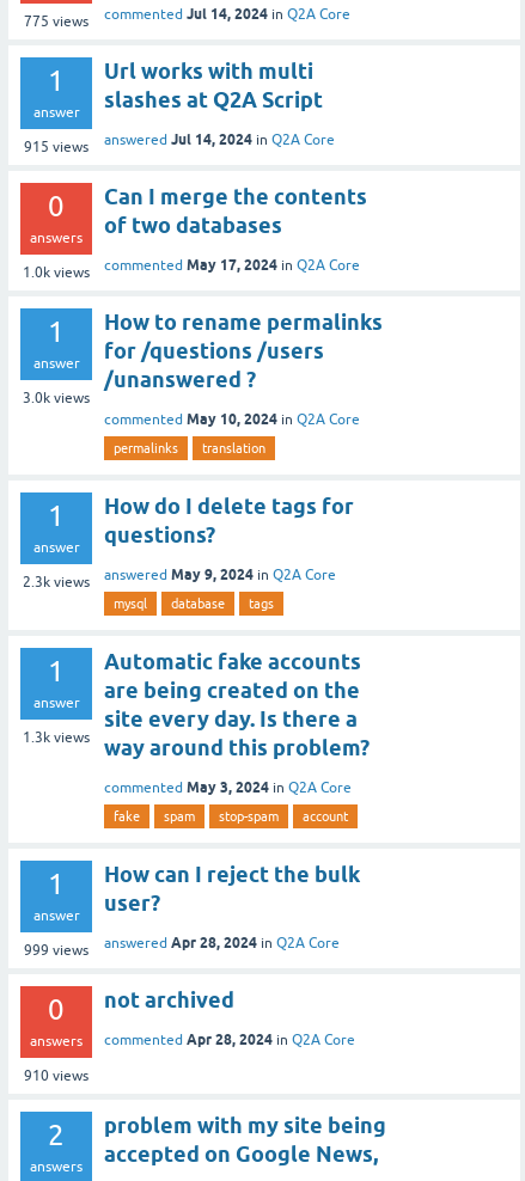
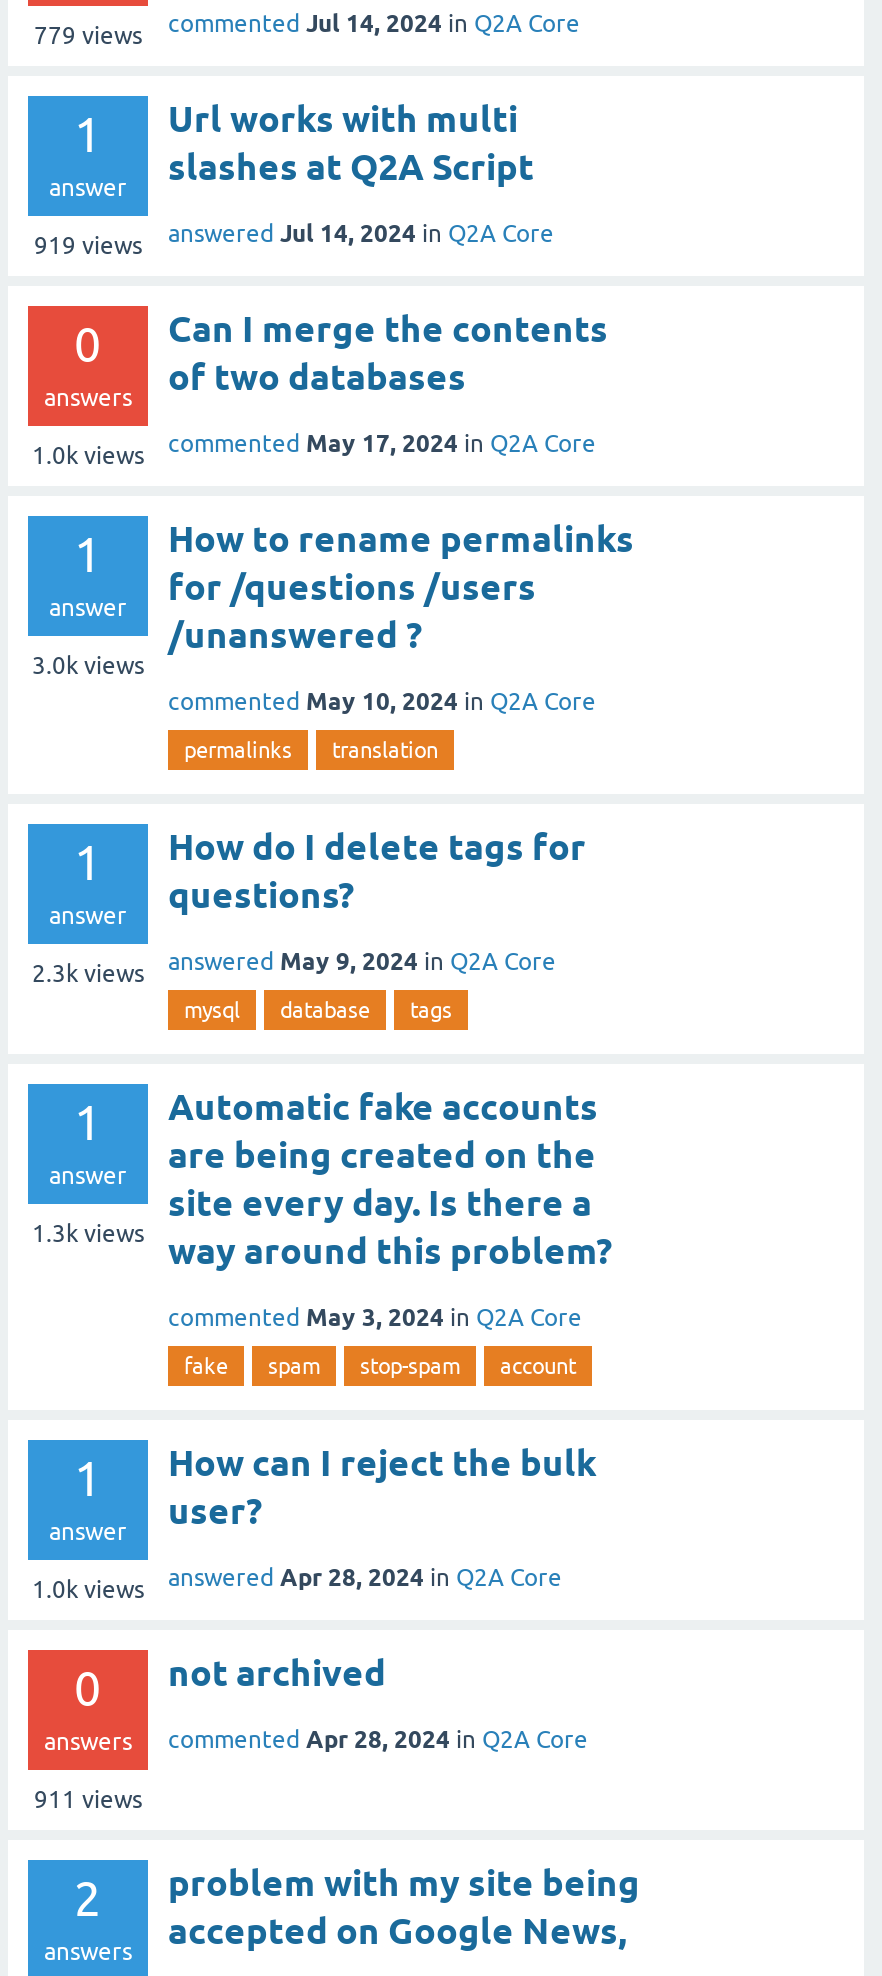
- 775 views commented Jul 14, 2024 in Q2A Core
+ 779 views commented Jul 14, 2024 in Q2A Core

- 915 views answered Jul 14, 2024 in Q2A Core
+ 919 views answered Jul 14, 2024 in Q2A Core

- 999 views answered Apr 28, 2024 in Q2A Core
+ 1.0k views answered Apr 28, 2024 in Q2A Core

- 910 views
+ 911 views
